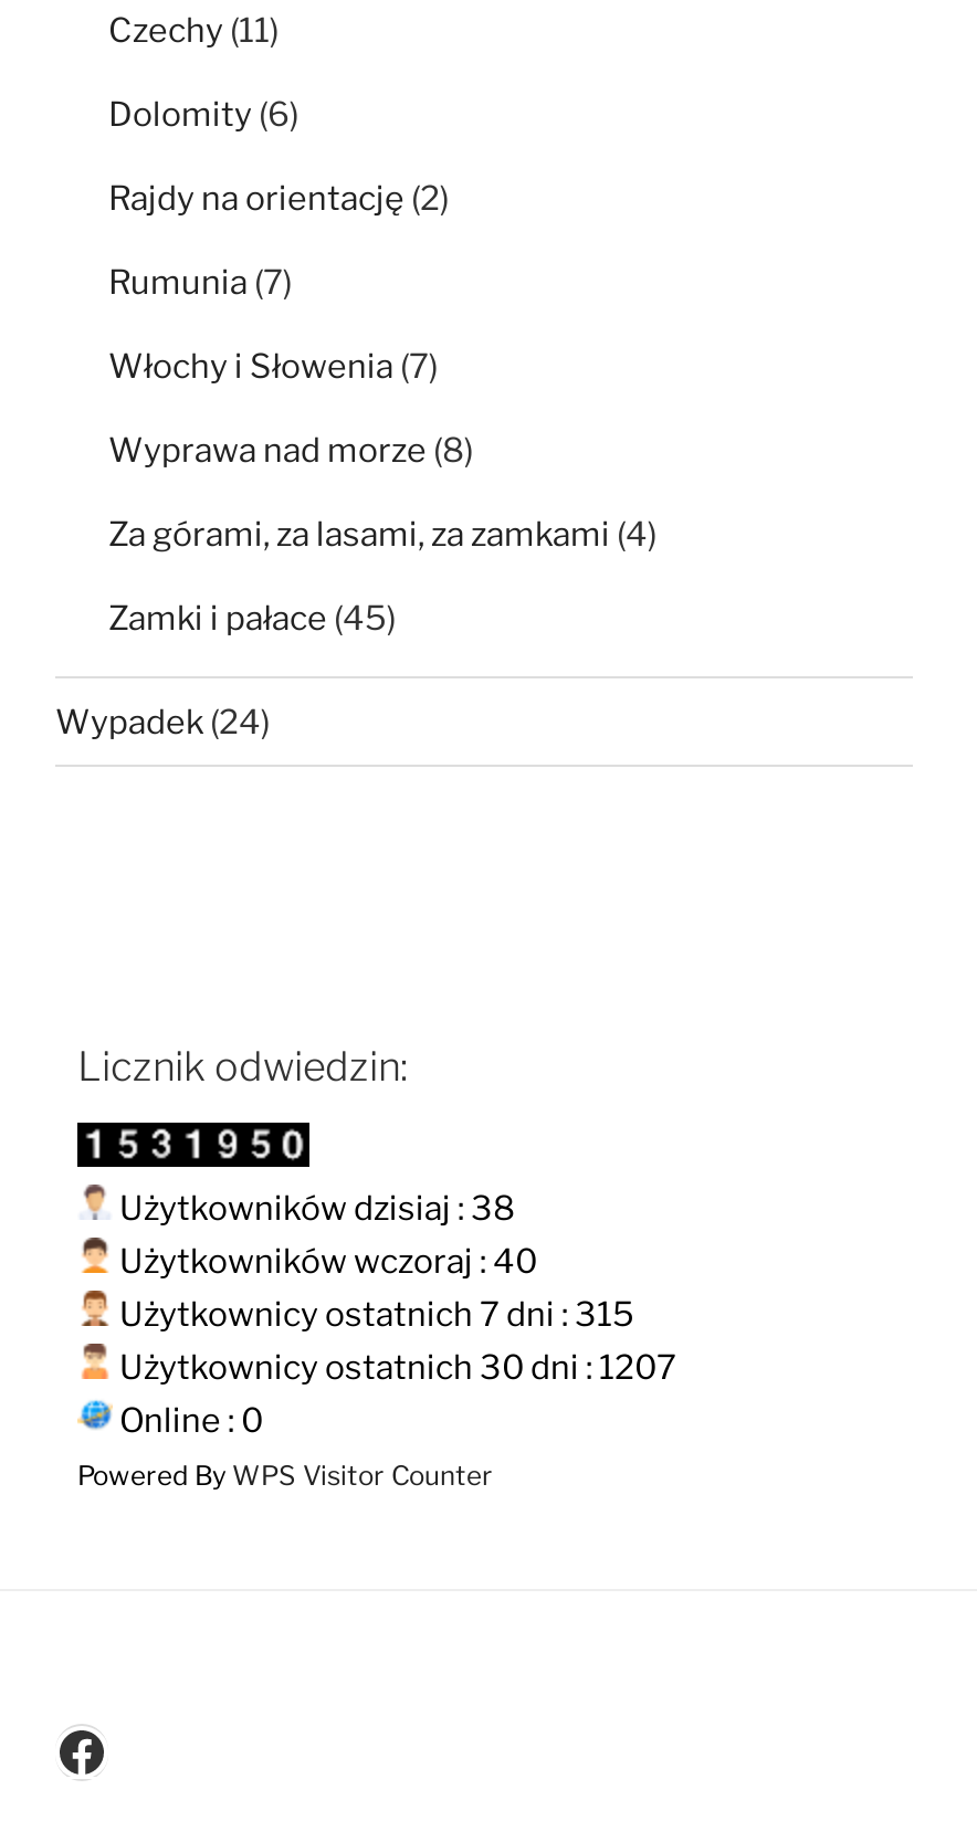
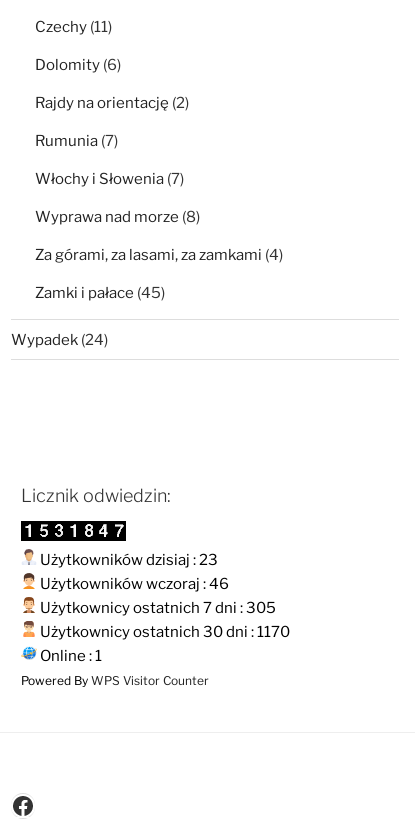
- Użytkowników dzisiaj : 38
+ Użytkowników dzisiaj : 23

- Użytkowników wczoraj : 40
+ Użytkowników wczoraj : 46

- Użytkownicy ostatnich 7 dni : 315
+ Użytkownicy ostatnich 7 dni : 305

- Użytkownicy ostatnich 30 dni : 1207
+ Użytkownicy ostatnich 30 dni : 1170

- Online : 0
+ Online : 1
